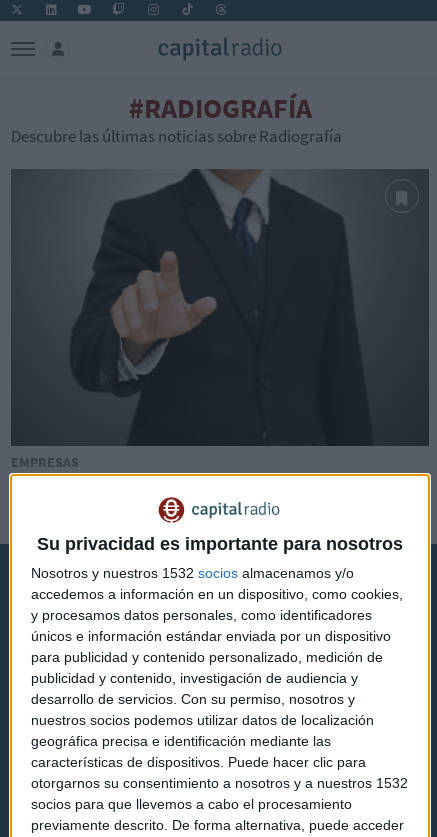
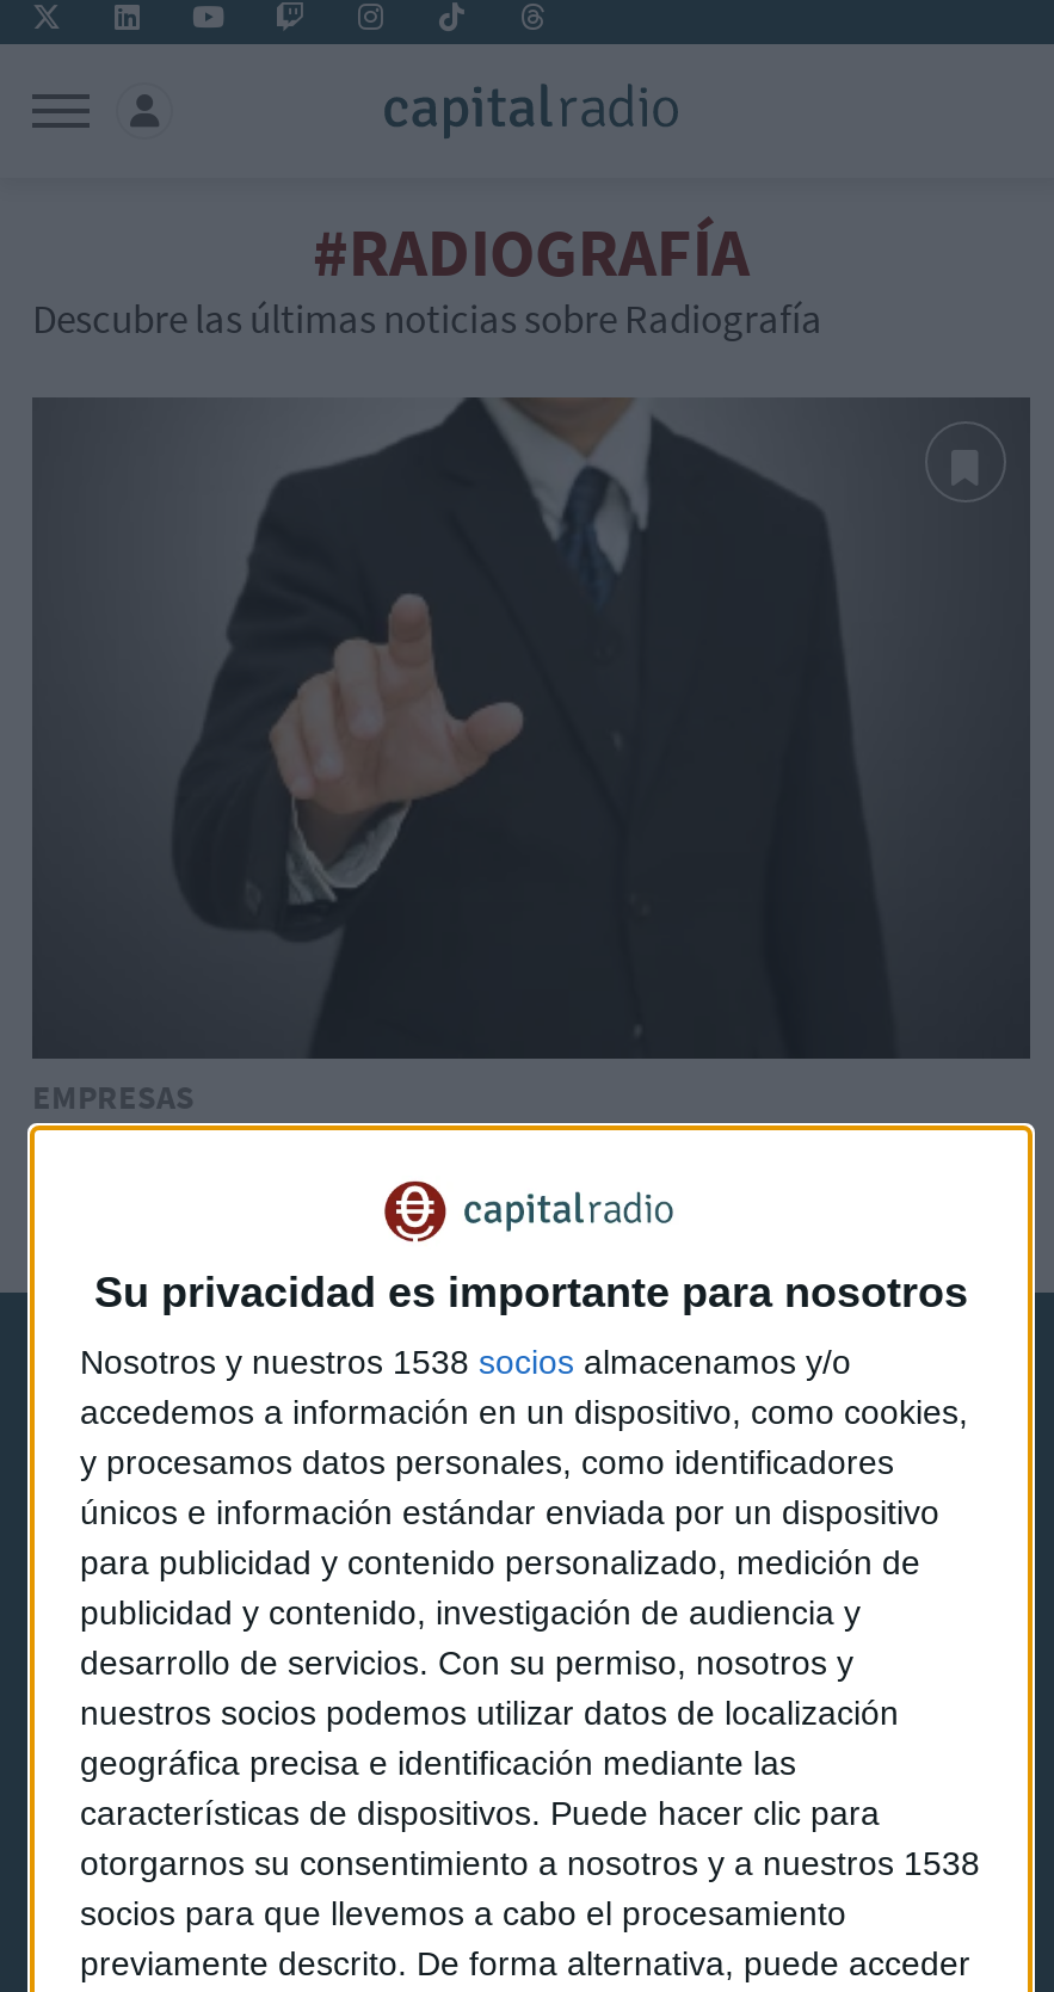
- Nosotros y nuestros 1532 socios almacenamos y/o
+ Nosotros y nuestros 1538 socios almacenamos y/o

- otorgarnos su consentimiento a nosotros y a nuestros 1532
+ otorgarnos su consentimiento a nosotros y a nuestros 1538
